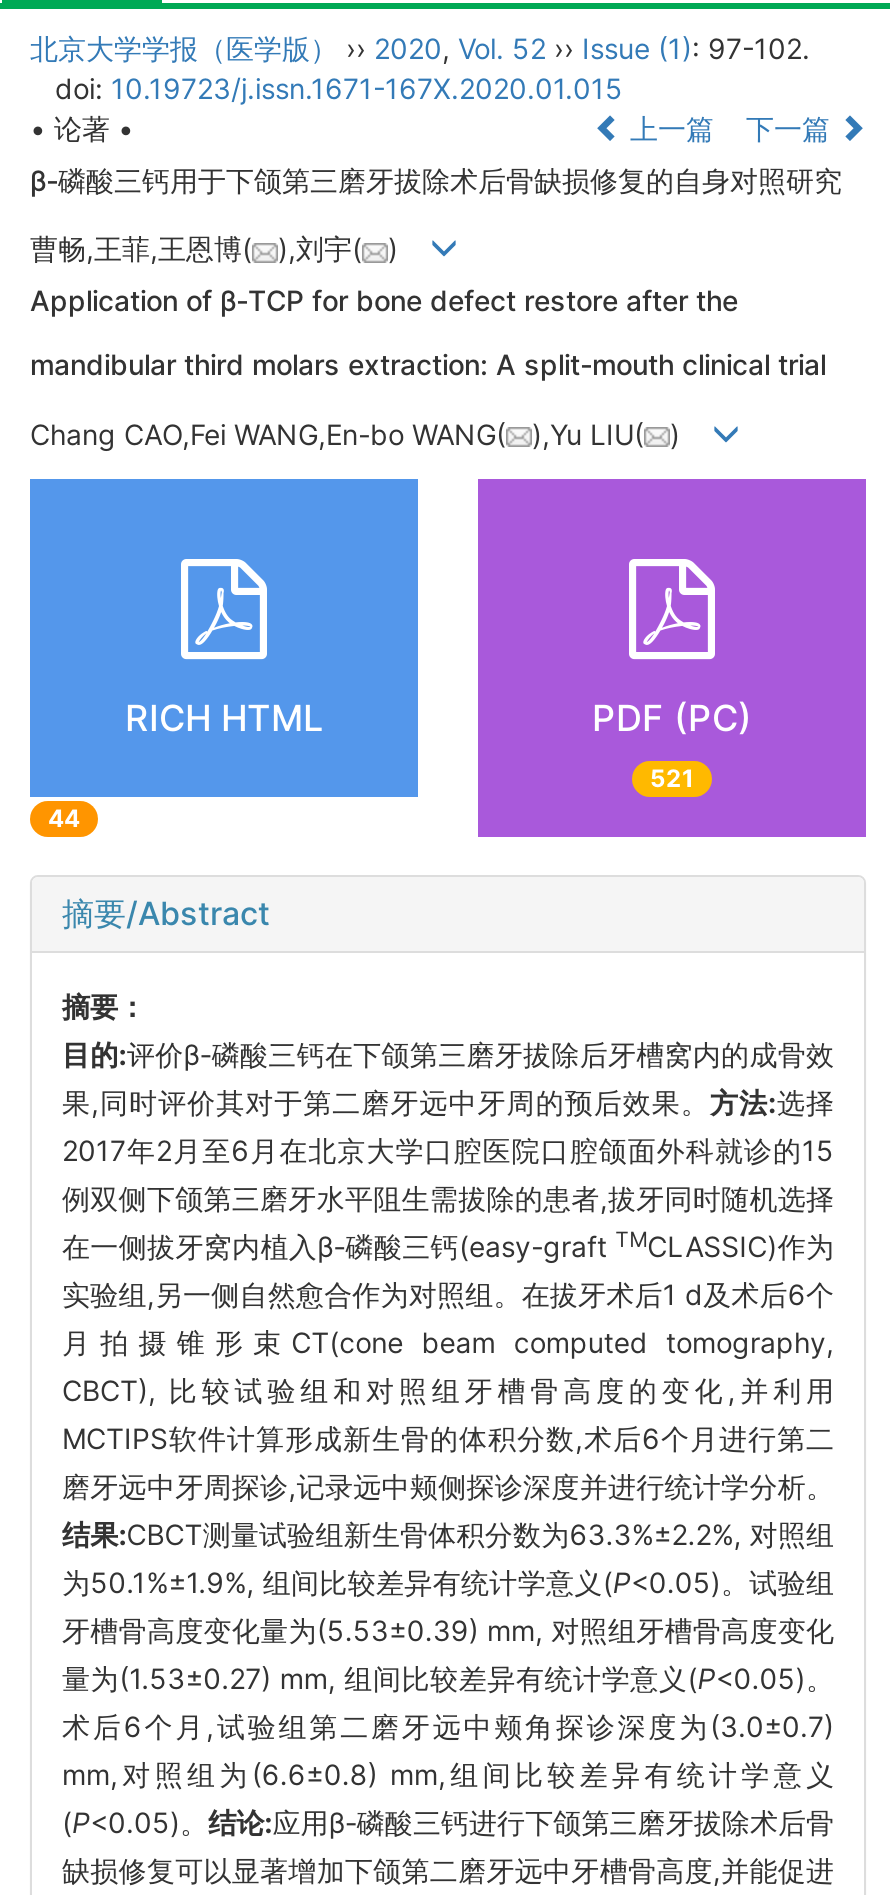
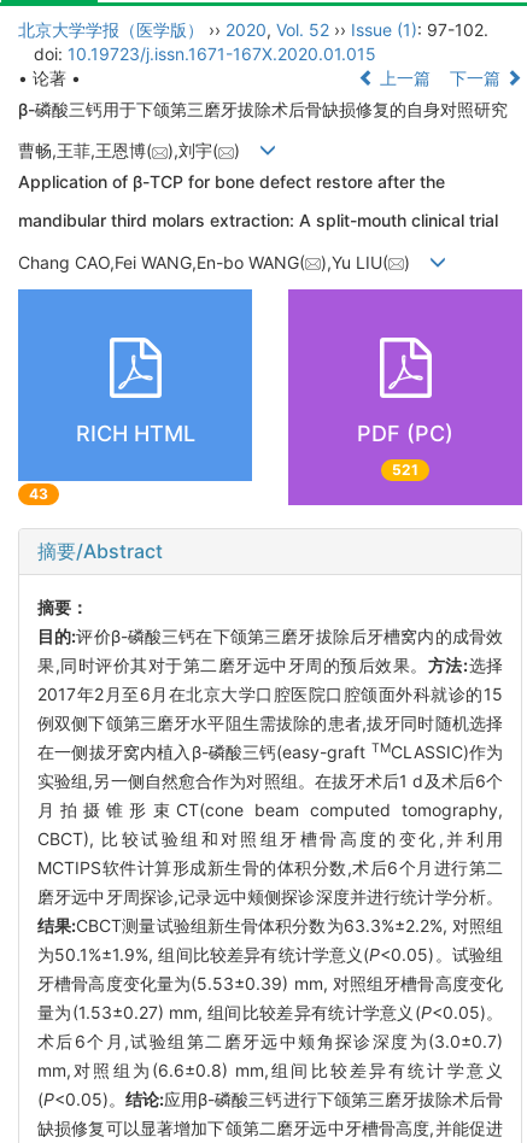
- 44
+ 43
